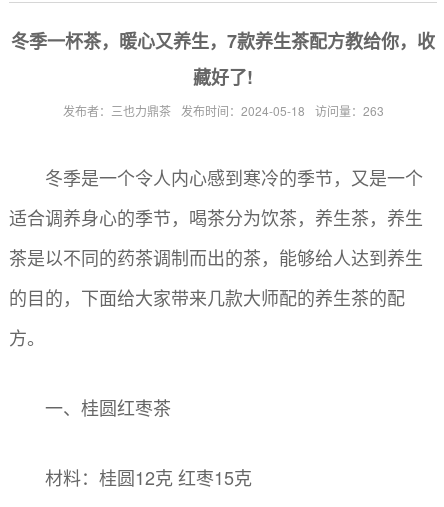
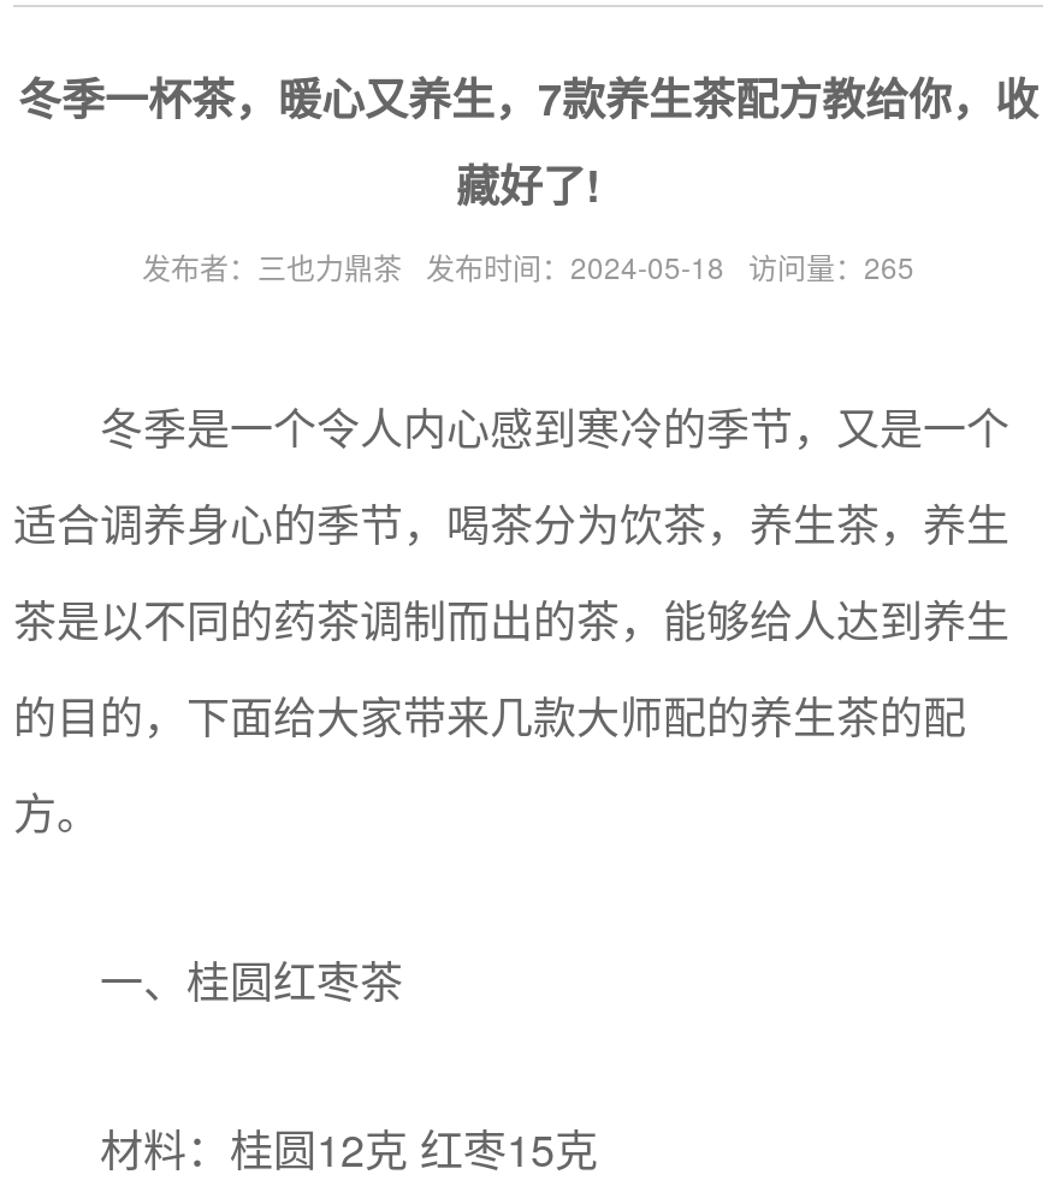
- 发布者：三也力鼎茶 发布时间：2024-05-18 访问量：263
+ 发布者：三也力鼎茶 发布时间：2024-05-18 访问量：265
